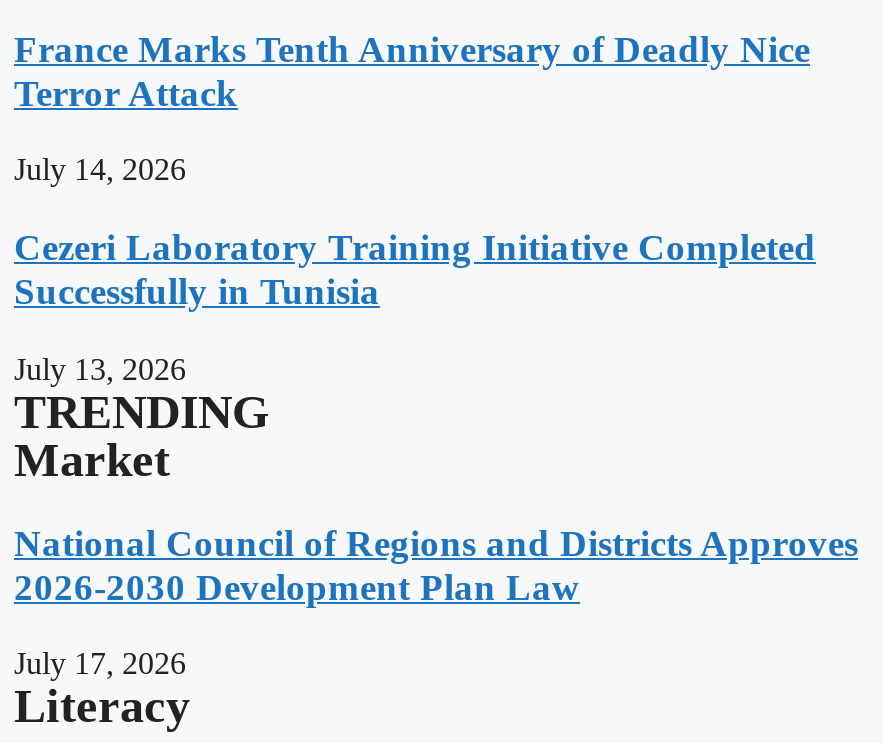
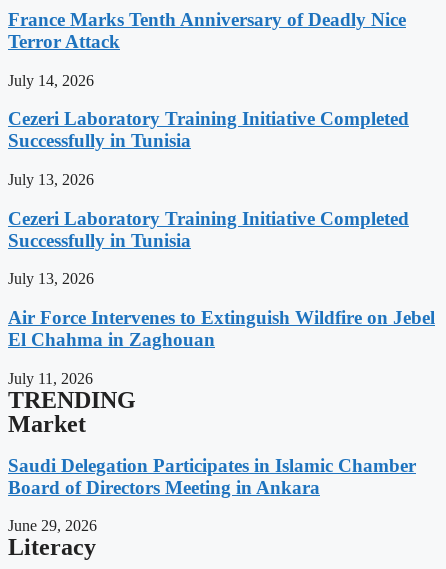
+ Cezeri Laboratory Training Initiative Completed
+ Successfully in Tunisia
+ July 13, 2026
+ Air Force Intervenes to Extinguish Wildfire on Jebel
+ El Chahma in Zaghouan
+ July 11, 2026

- National Council of Regions and Districts Approves
- 2026-2030 Development Plan Law
+ Saudi Delegation Participates in Islamic Chamber
+ Board of Directors Meeting in Ankara

- July 17, 2026
+ June 29, 2026
